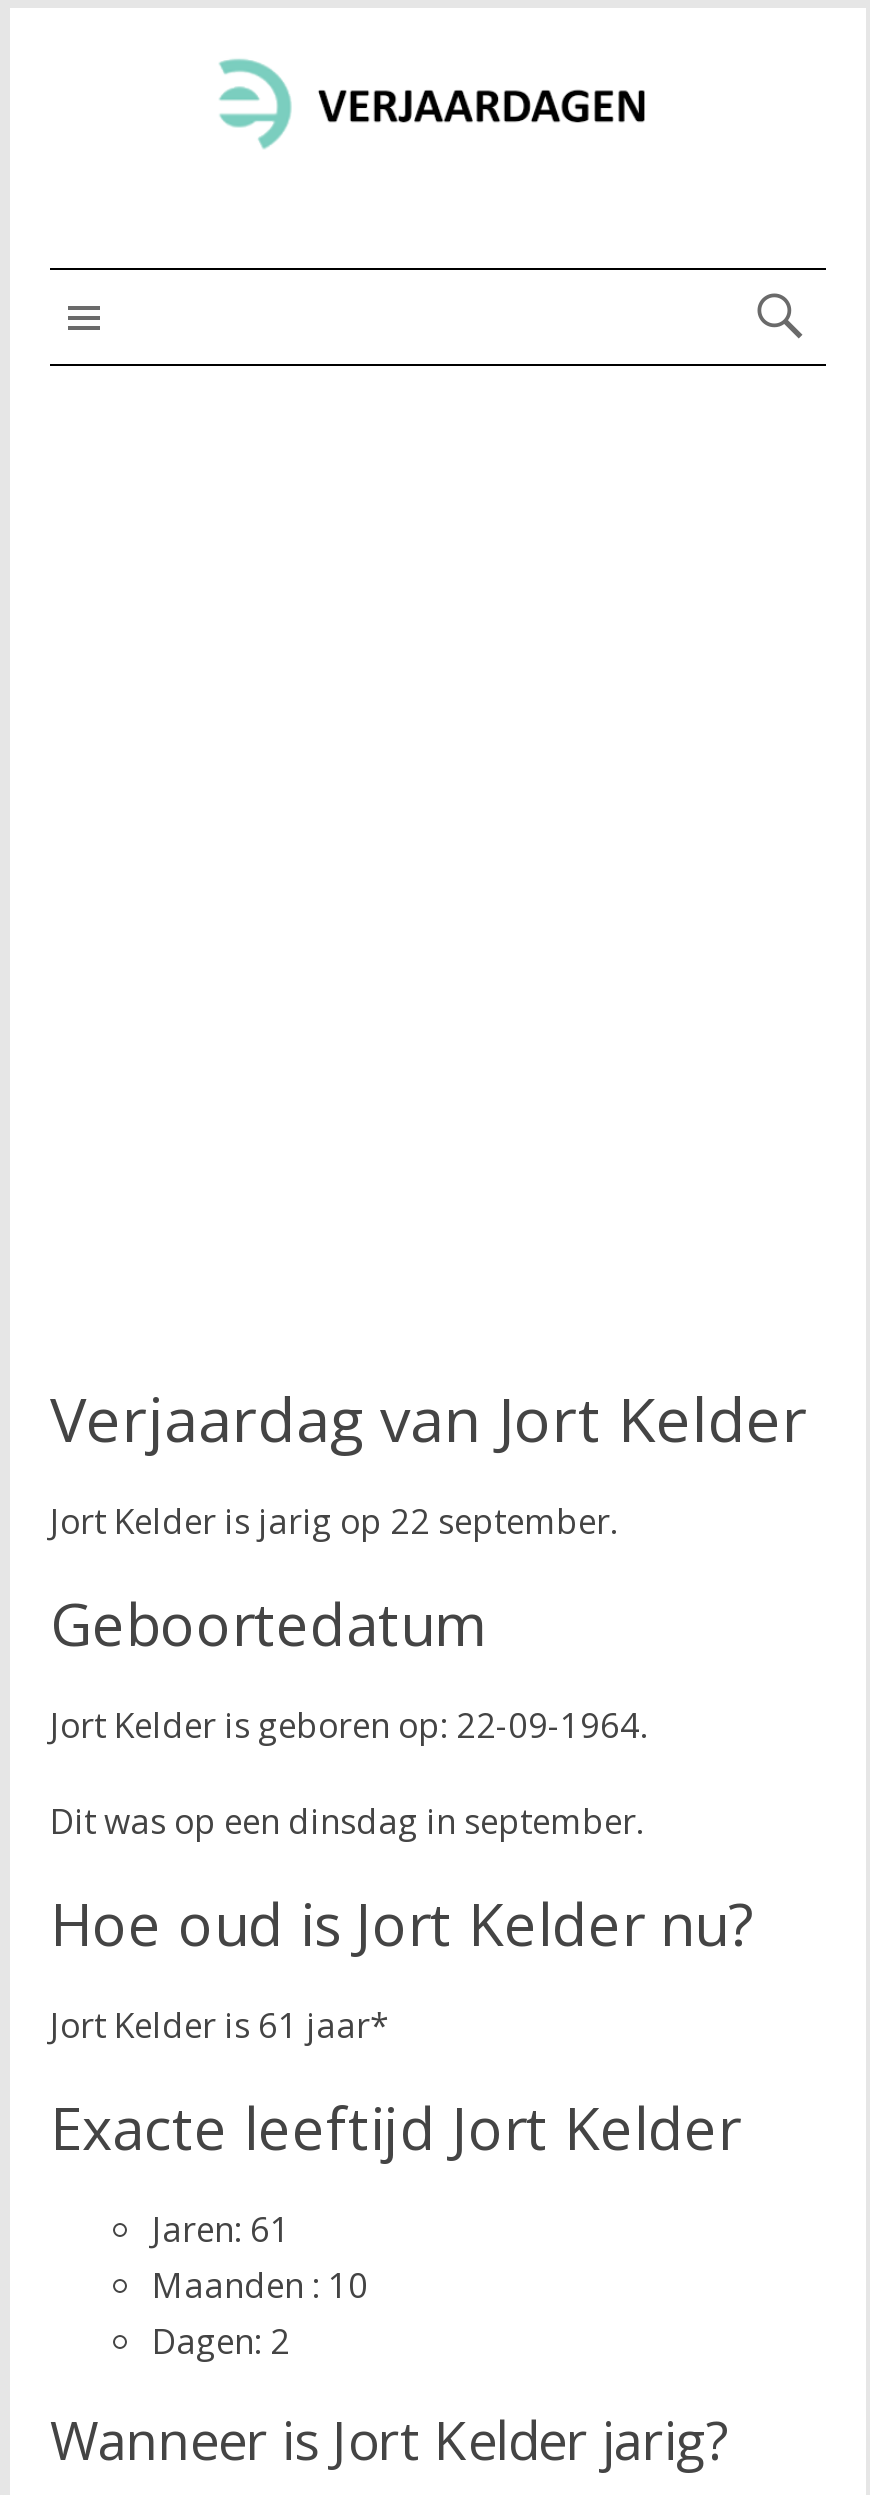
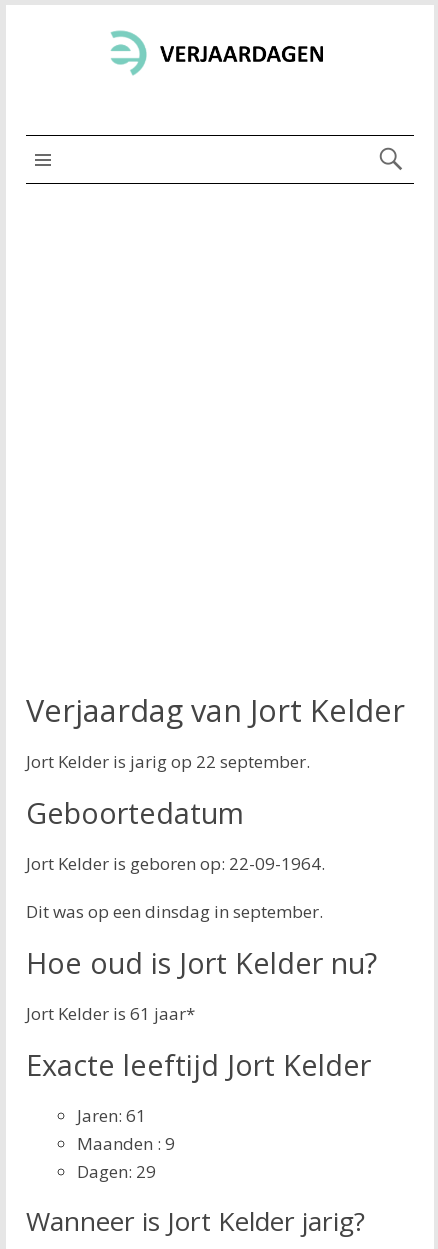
- Maanden : 10
+ Maanden : 9

- Dagen: 2
+ Dagen: 29
